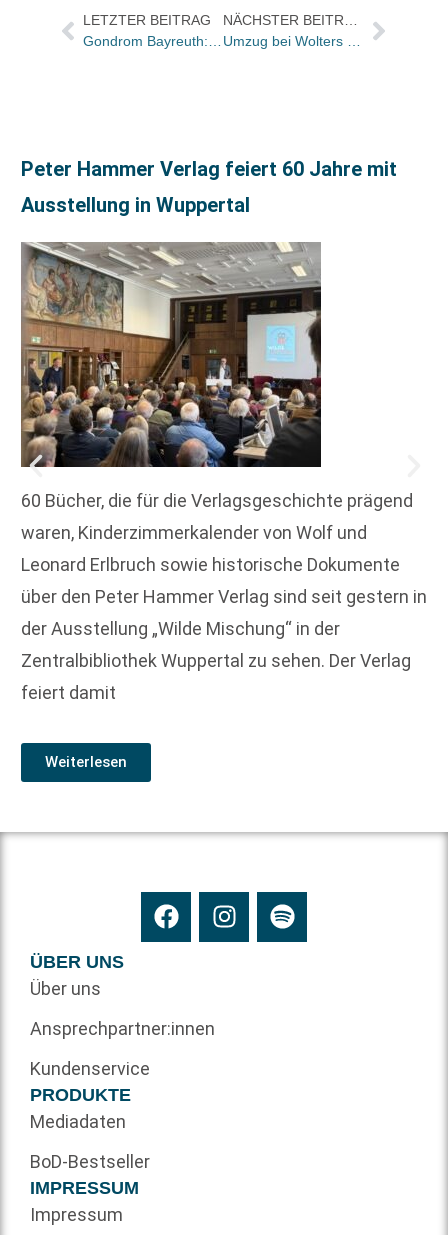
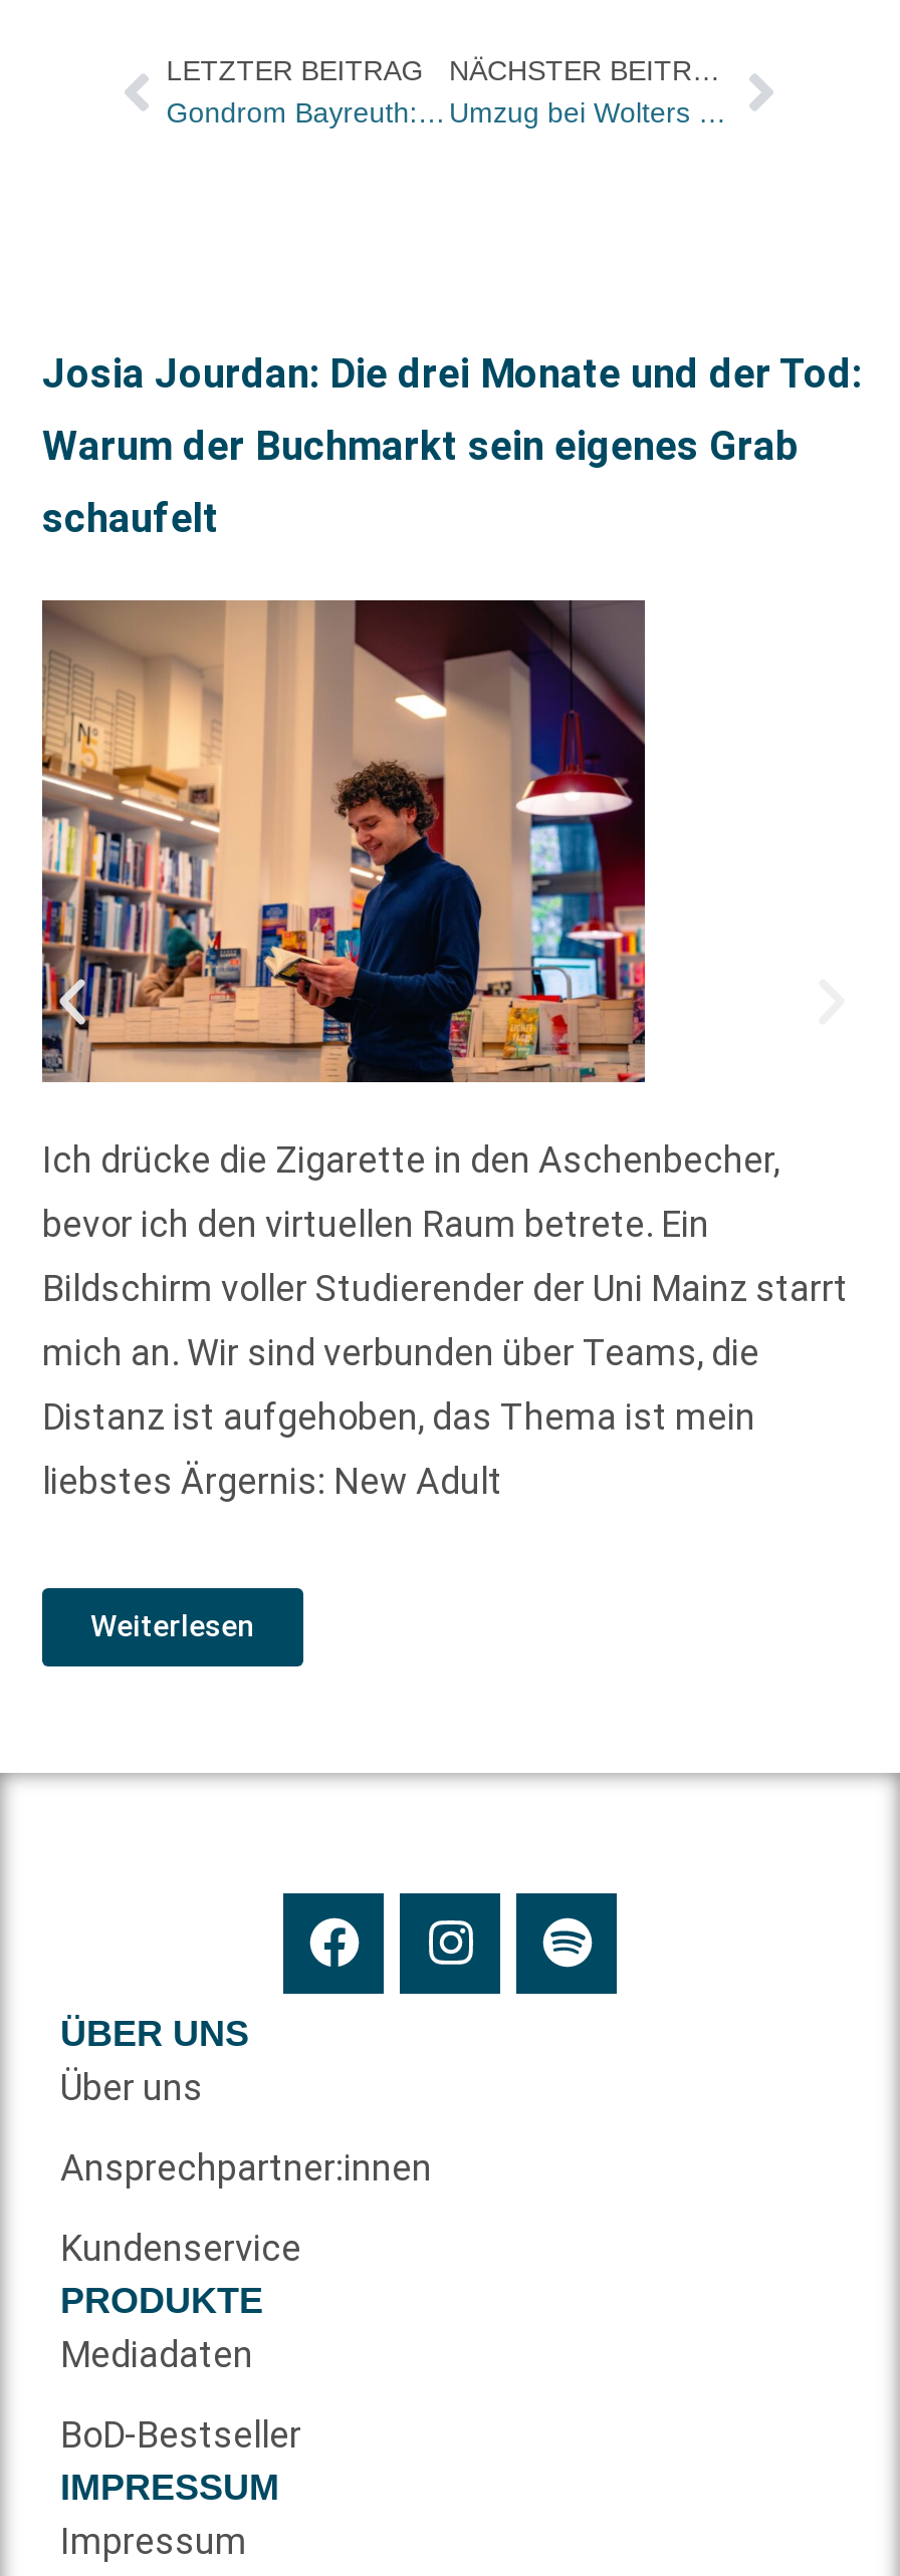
- Peter Hammer Verlag feiert 60 Jahre mit
+ Josia Jourdan: Die drei Monate und der Tod:

- Ausstellung in Wuppertal
+ Warum der Buchmarkt sein eigenes Grab

- [image]
+ [image]

- 60 Bücher, die für die Verlagsgeschichte prägend
+ schaufelt

- waren, Kinderzimmerkalender von Wolf und
+ Ich drücke die Zigarette in den Aschenbecher,

- Leonard Erlbruch sowie historische Dokumente
+ bevor ich den virtuellen Raum betrete. Ein

- über den Peter Hammer Verlag sind seit gestern in
+ Bildschirm voller Studierender der Uni Mainz starrt

- der Ausstellung „Wilde Mischung“ in der
+ mich an. Wir sind verbunden über Teams, die

- Zentralbibliothek Wuppertal zu sehen. Der Verlag
+ Distanz ist aufgehoben, das Thema ist mein

- feiert damit
+ liebstes Ärgernis: New Adult
